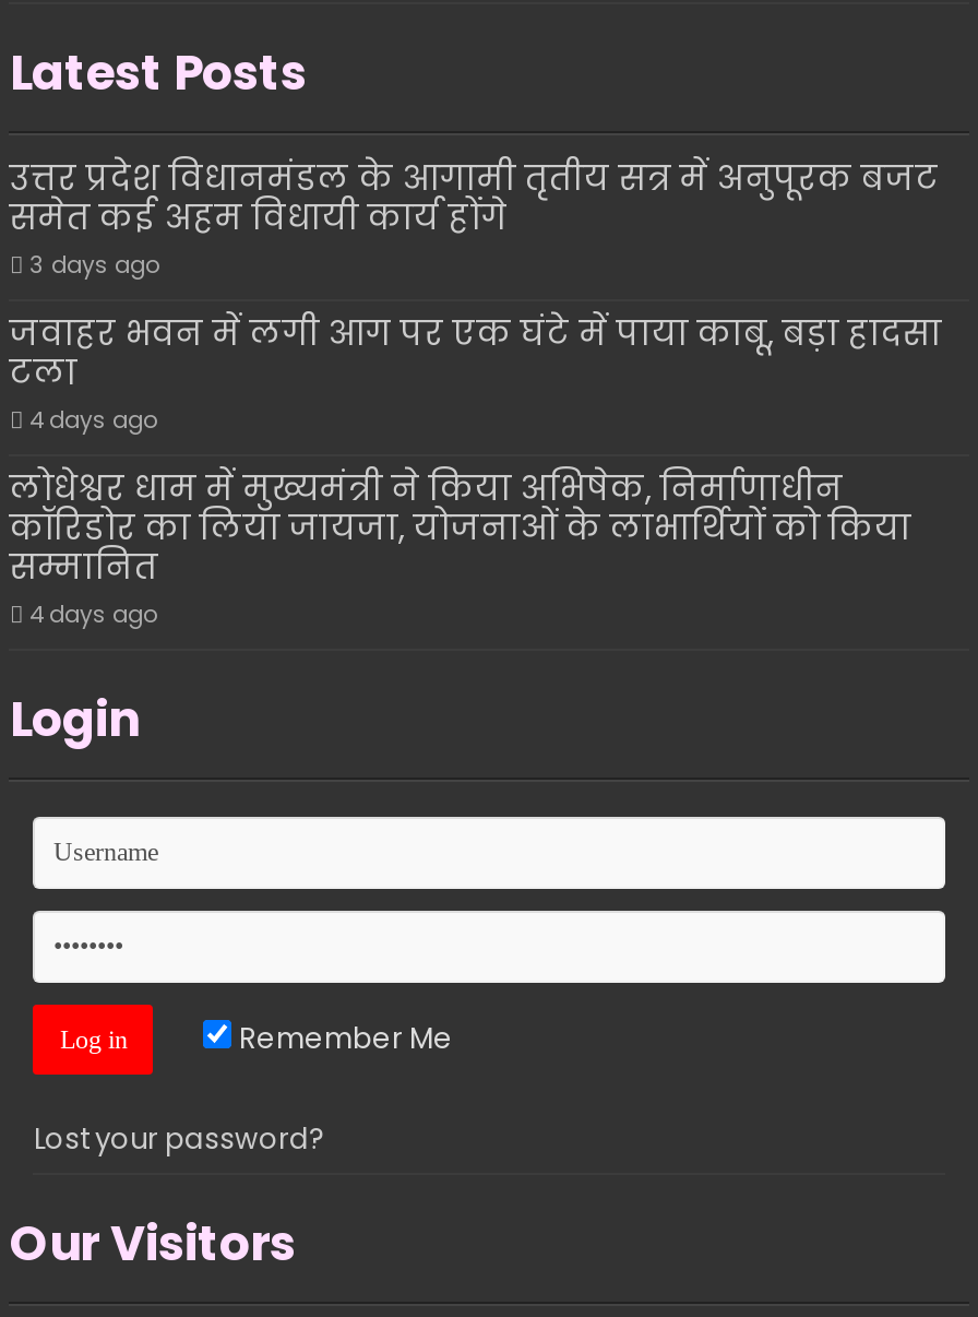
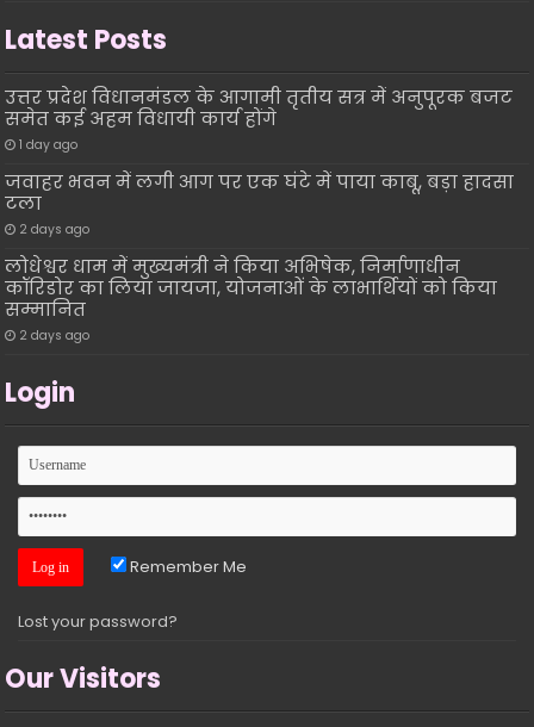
- 3 days ago
+ 1 day ago

- 4 days ago
+ 2 days ago

- 4 days ago
+ 2 days ago
